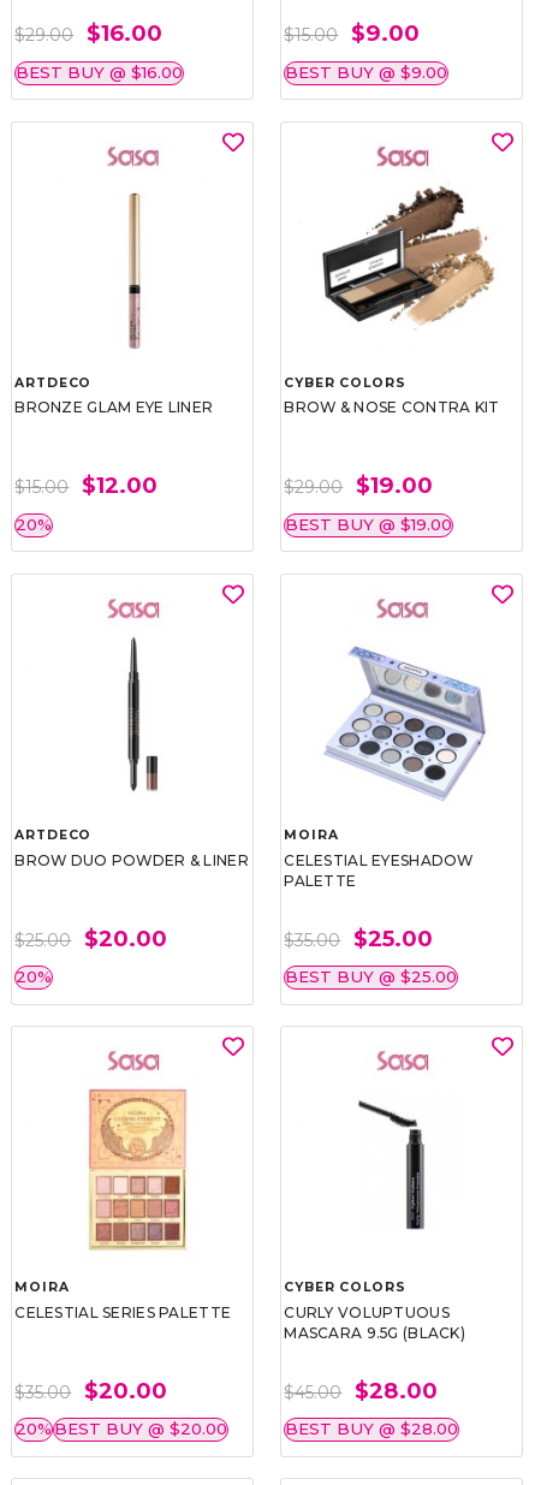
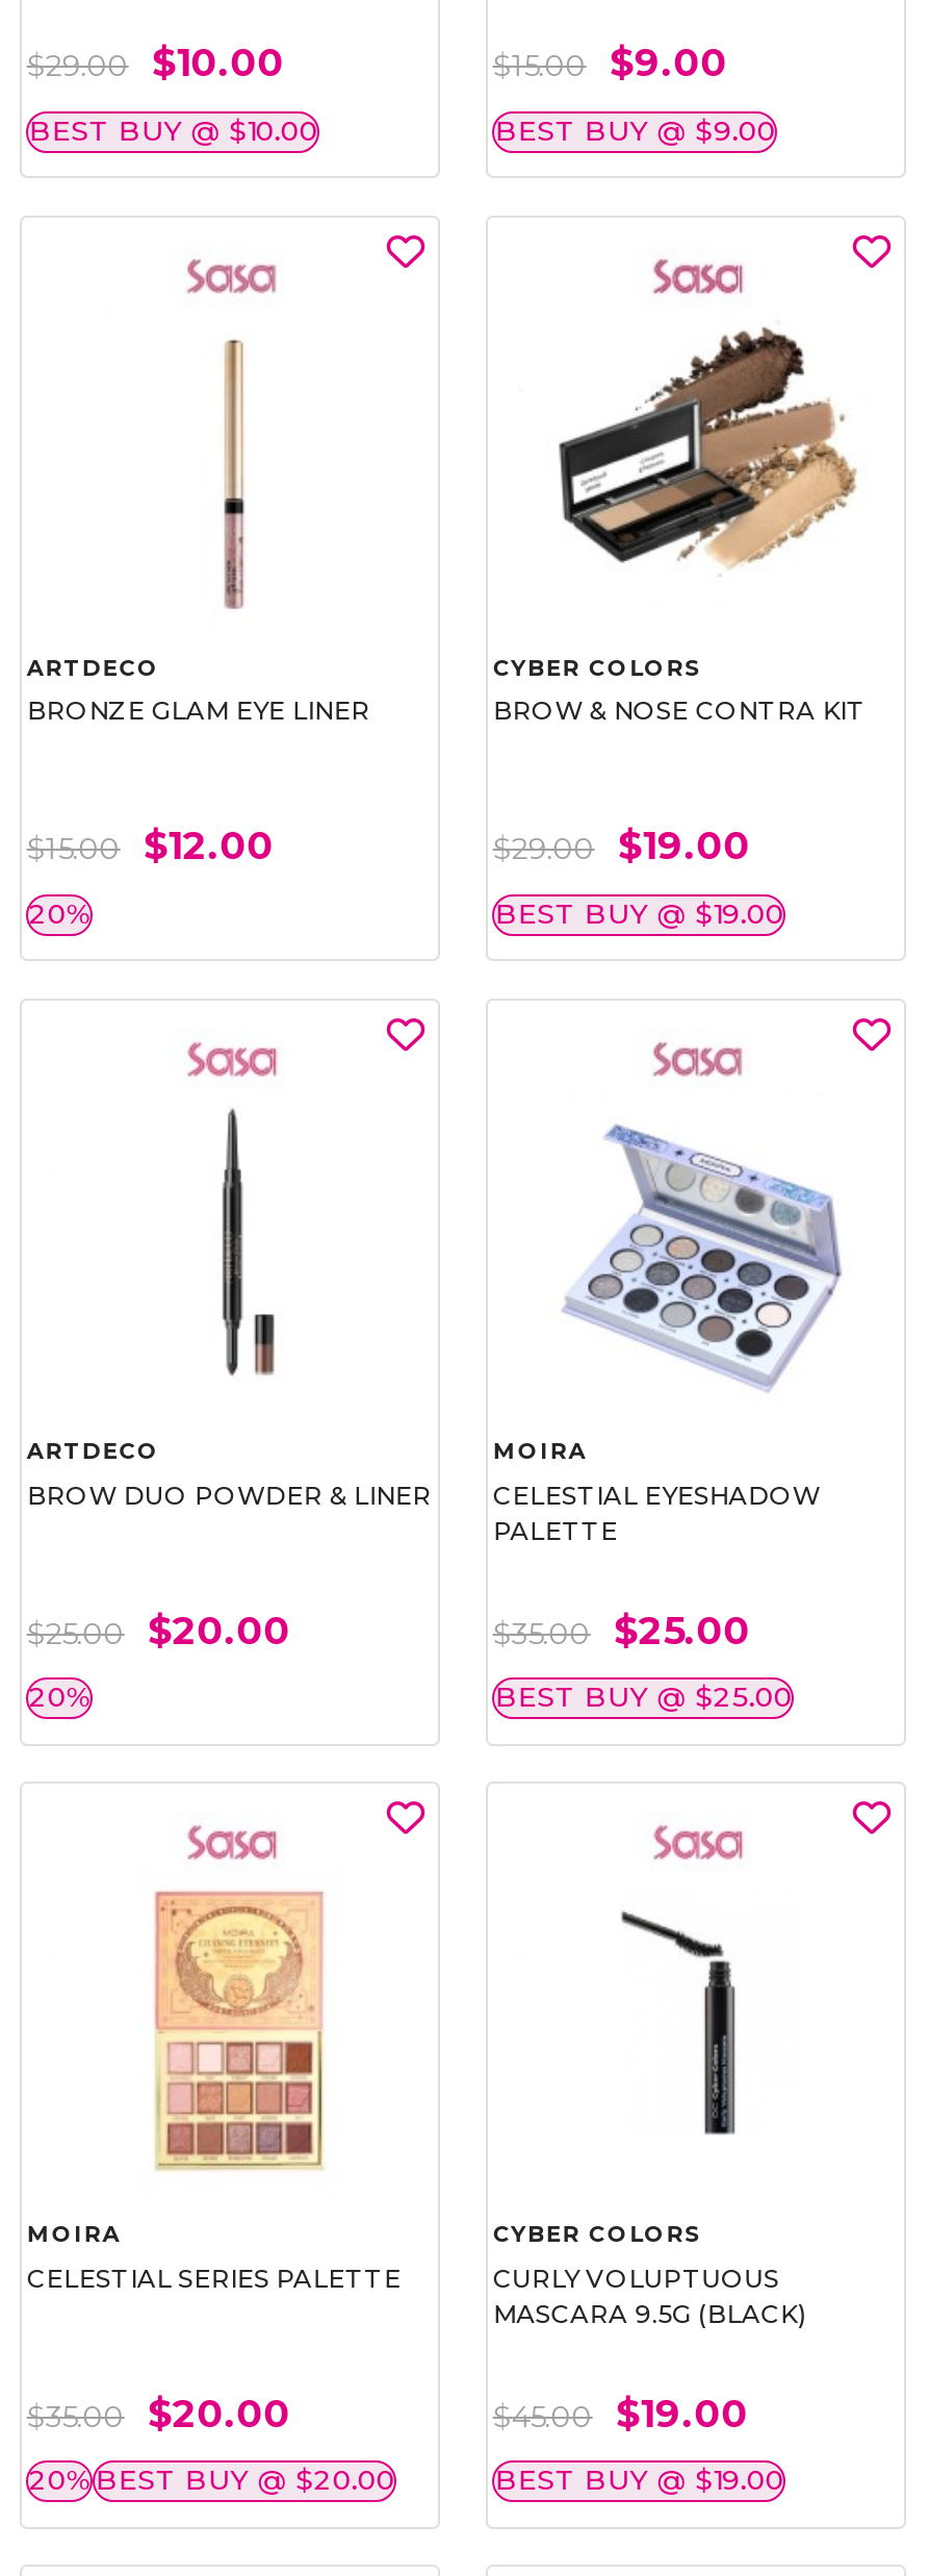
- $29.00 $16.00
+ $29.00 $10.00

- BEST BUY @ $16.00
+ BEST BUY @ $10.00

- $45.00 $28.00
+ $45.00 $19.00

- BEST BUY @ $28.00
+ BEST BUY @ $19.00
